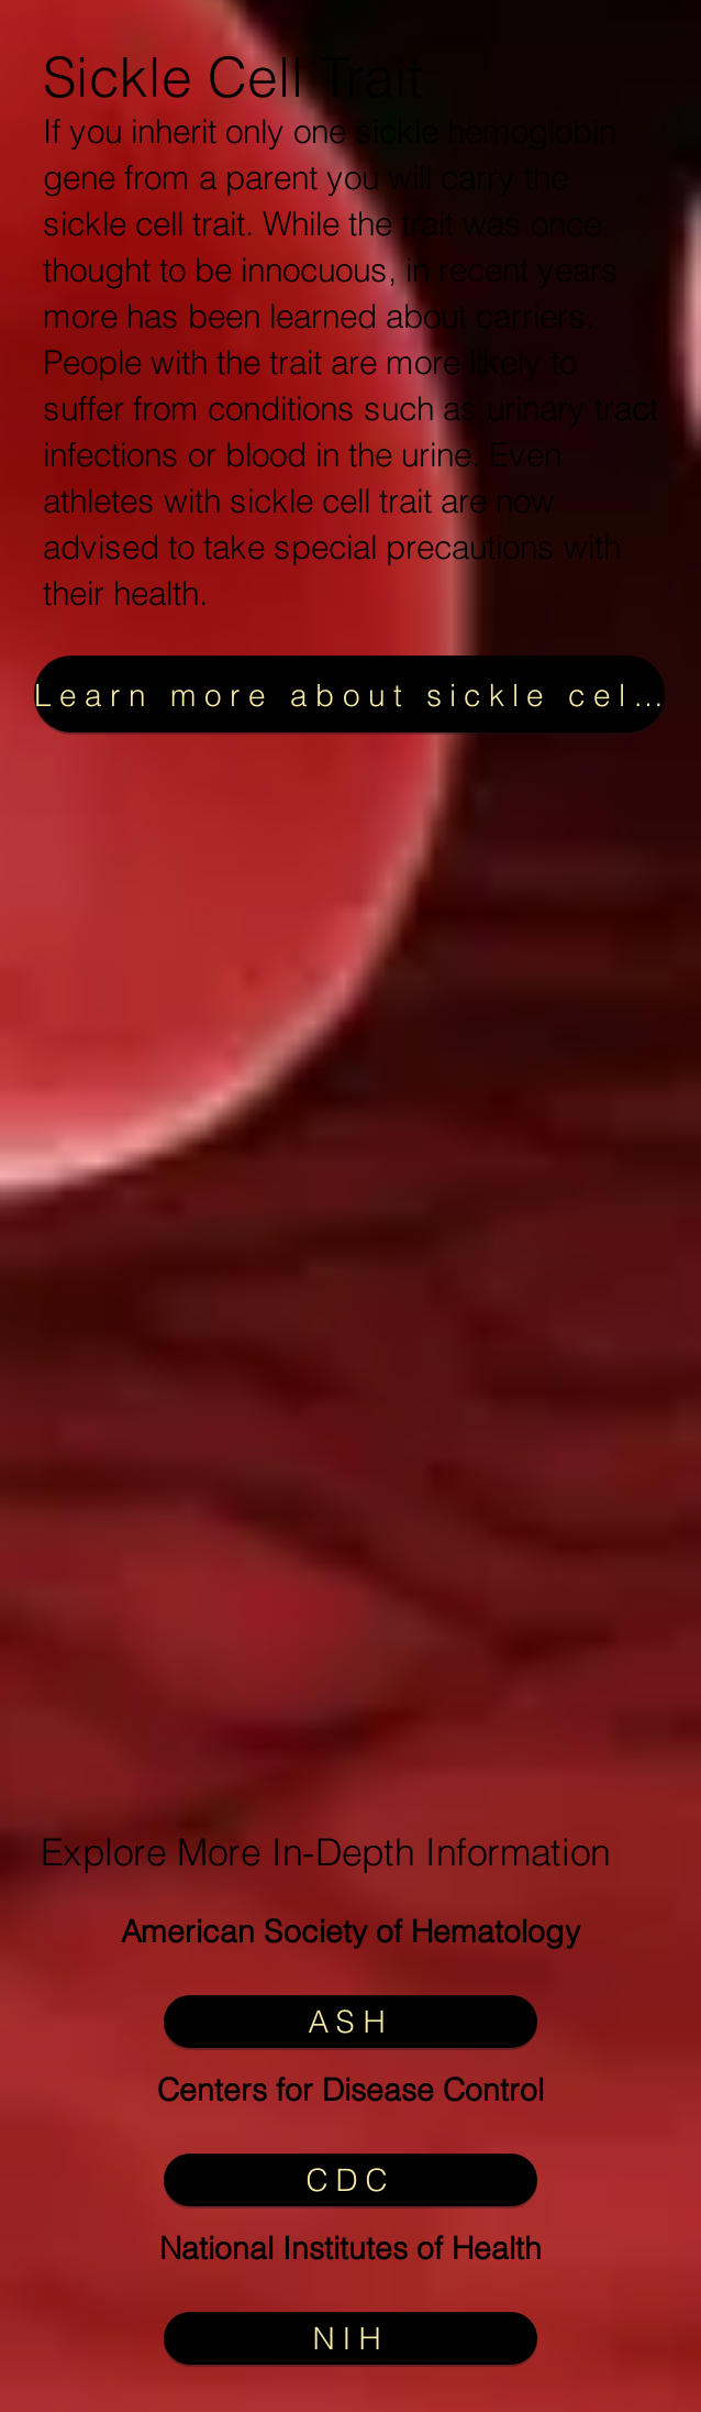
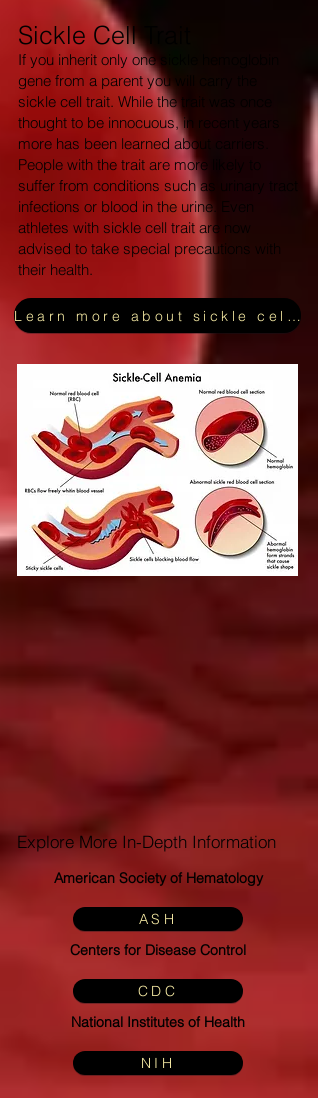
- [image]
+ [image]
